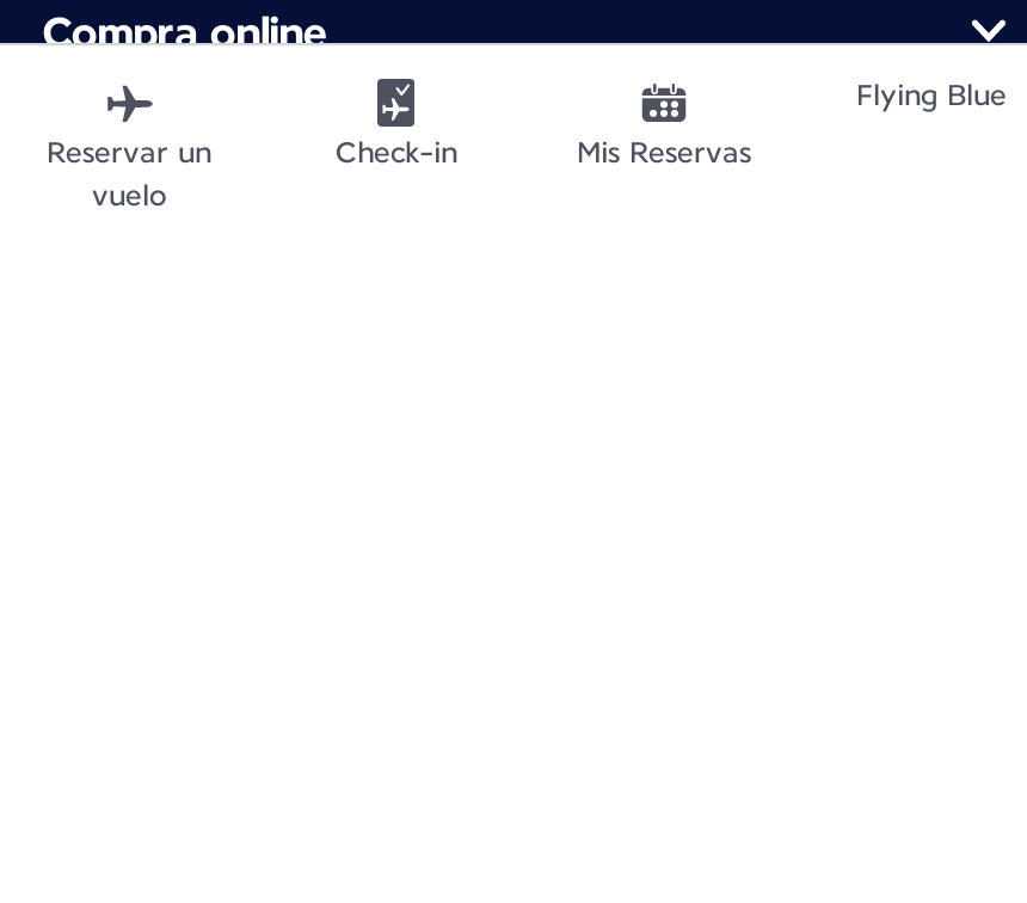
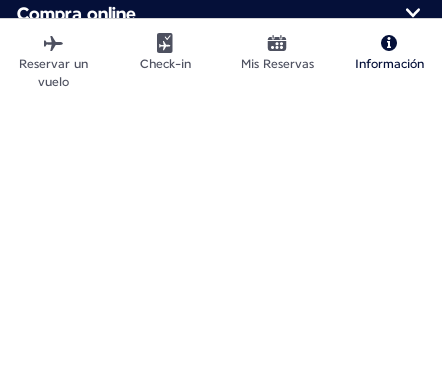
- Flying Blue
+ Información
